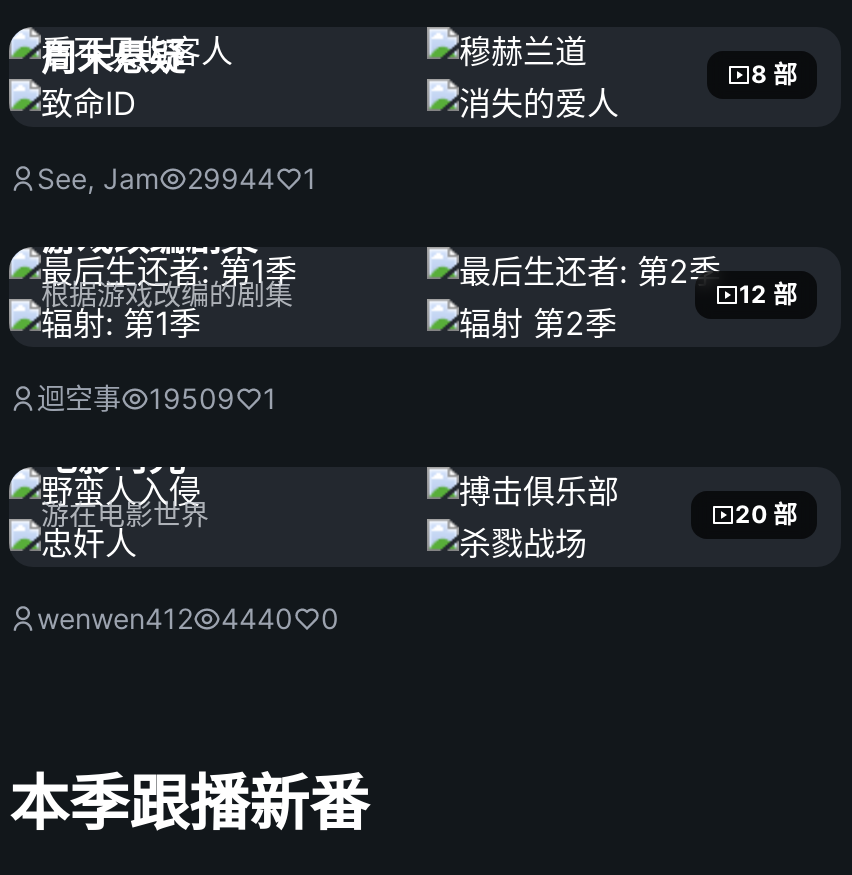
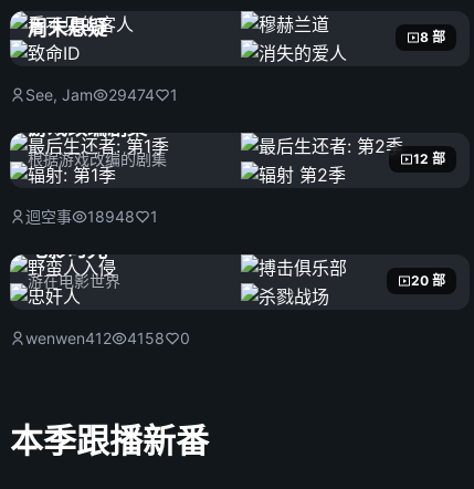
- See, Jam 29944 1
+ See, Jam 29474 1

- 迴空事 19509 1
+ 迴空事 18948 1

- wenwen412 4440 0
+ wenwen412 4158 0
